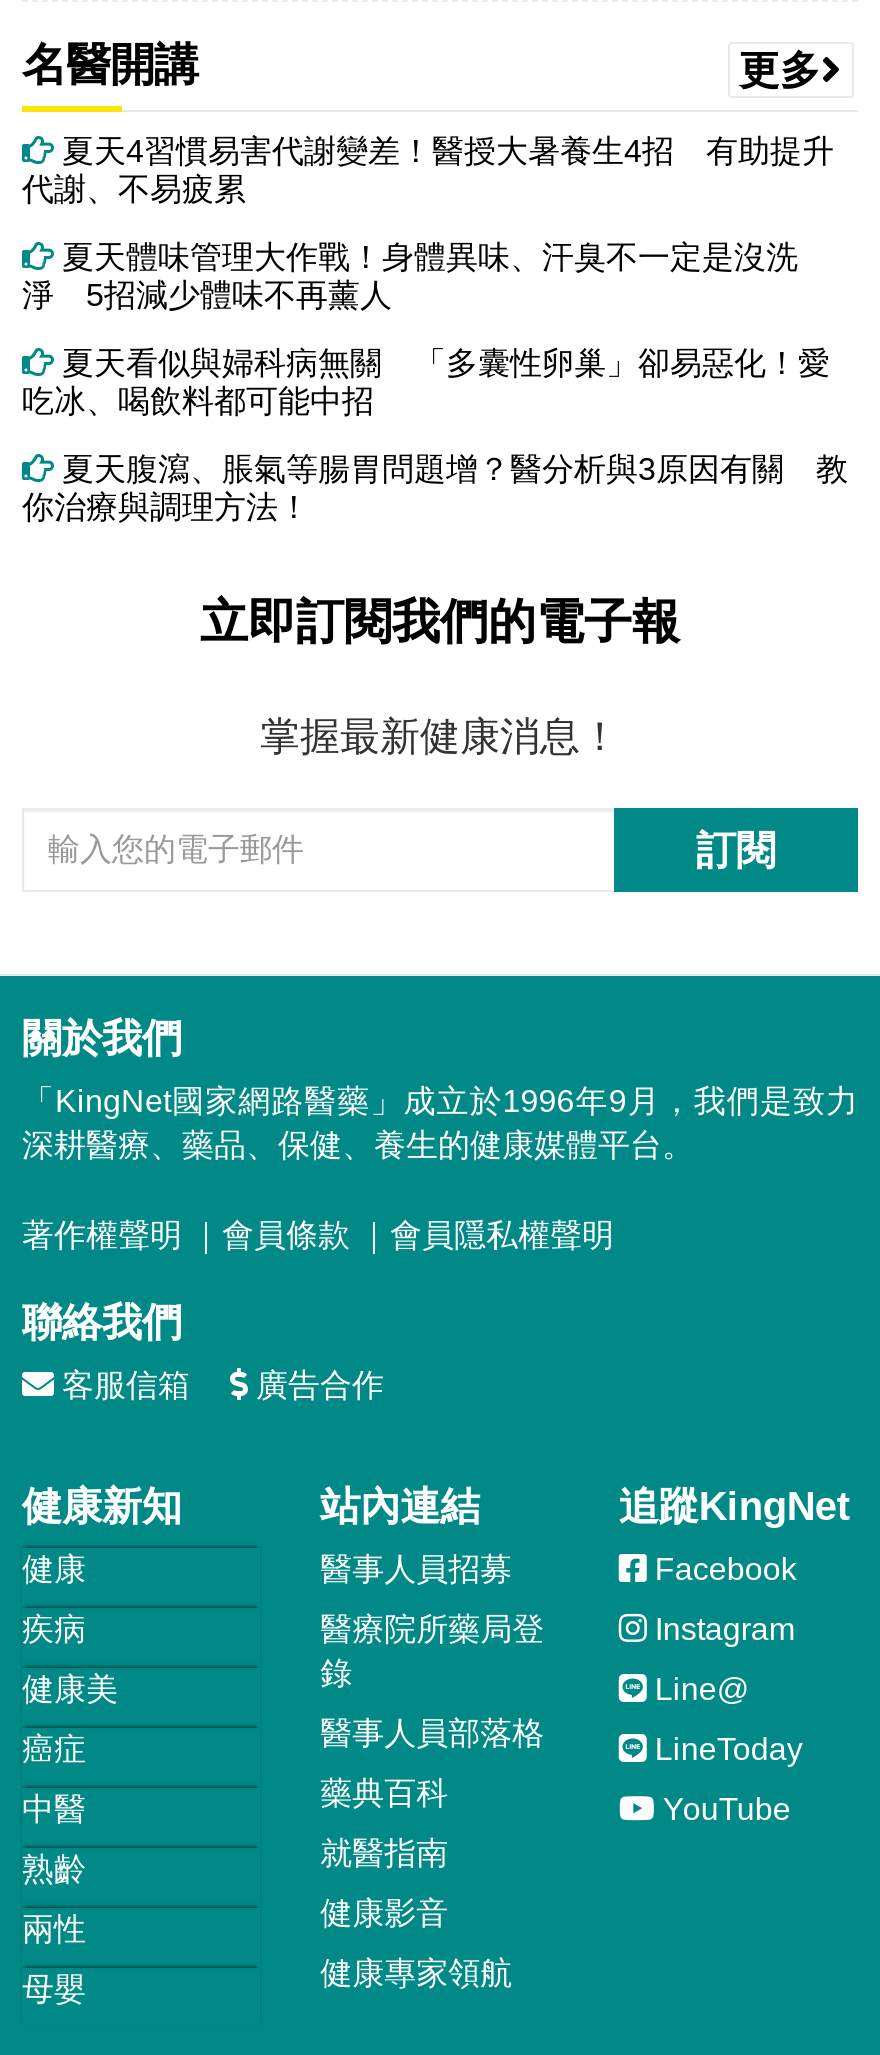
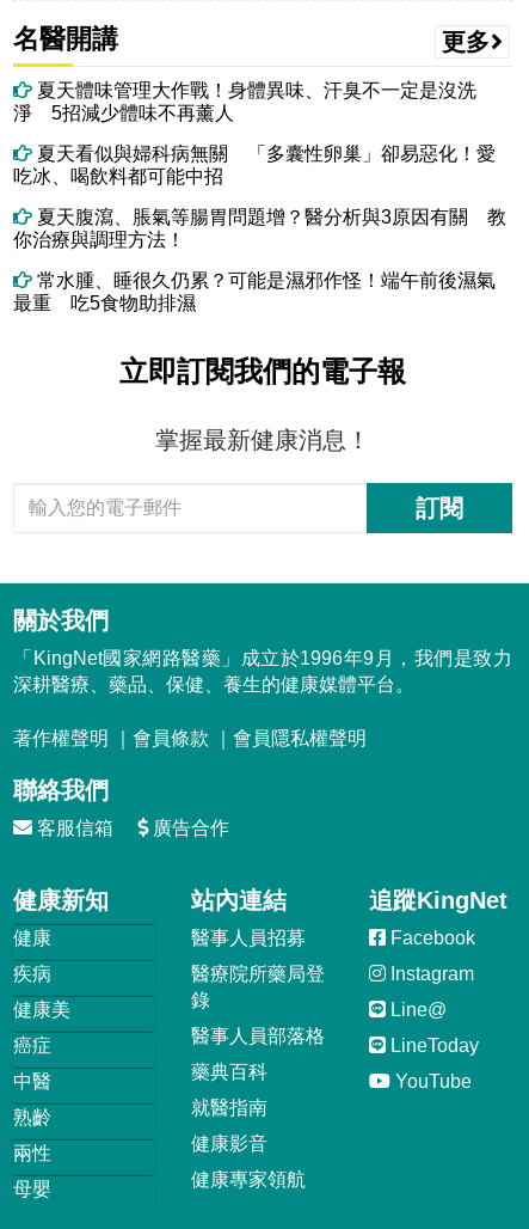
- 夏天4習慣易害代謝變差！醫授大暑養生4招 有助提升
- 代謝、不易疲累

moved up: 夏天體味管理大作戰！身體異味、汗臭不一定是沒洗 | 淨 5招減少體味不再薰人 | 夏天看似與婦科病無關 「多囊性卵巢」卻易惡化！愛 | 吃冰、喝飲料都可能中招 | 夏天腹瀉、脹氣等腸胃問題增？醫分析與3原因有關 教 | 你治療與調理方法！

+ 常水腫、睡很久仍累？可能是濕邪作怪！端午前後濕氣
+ 最重 吃5食物助排濕
